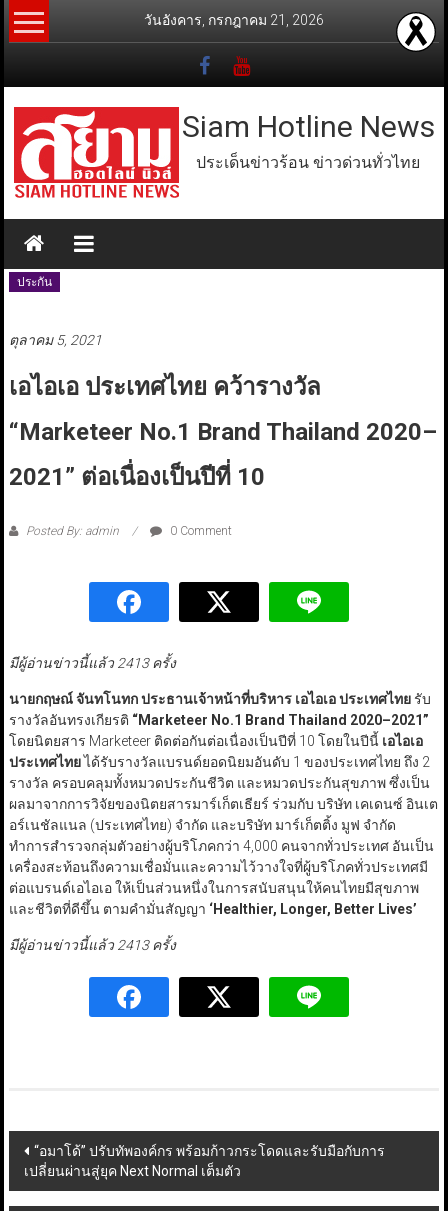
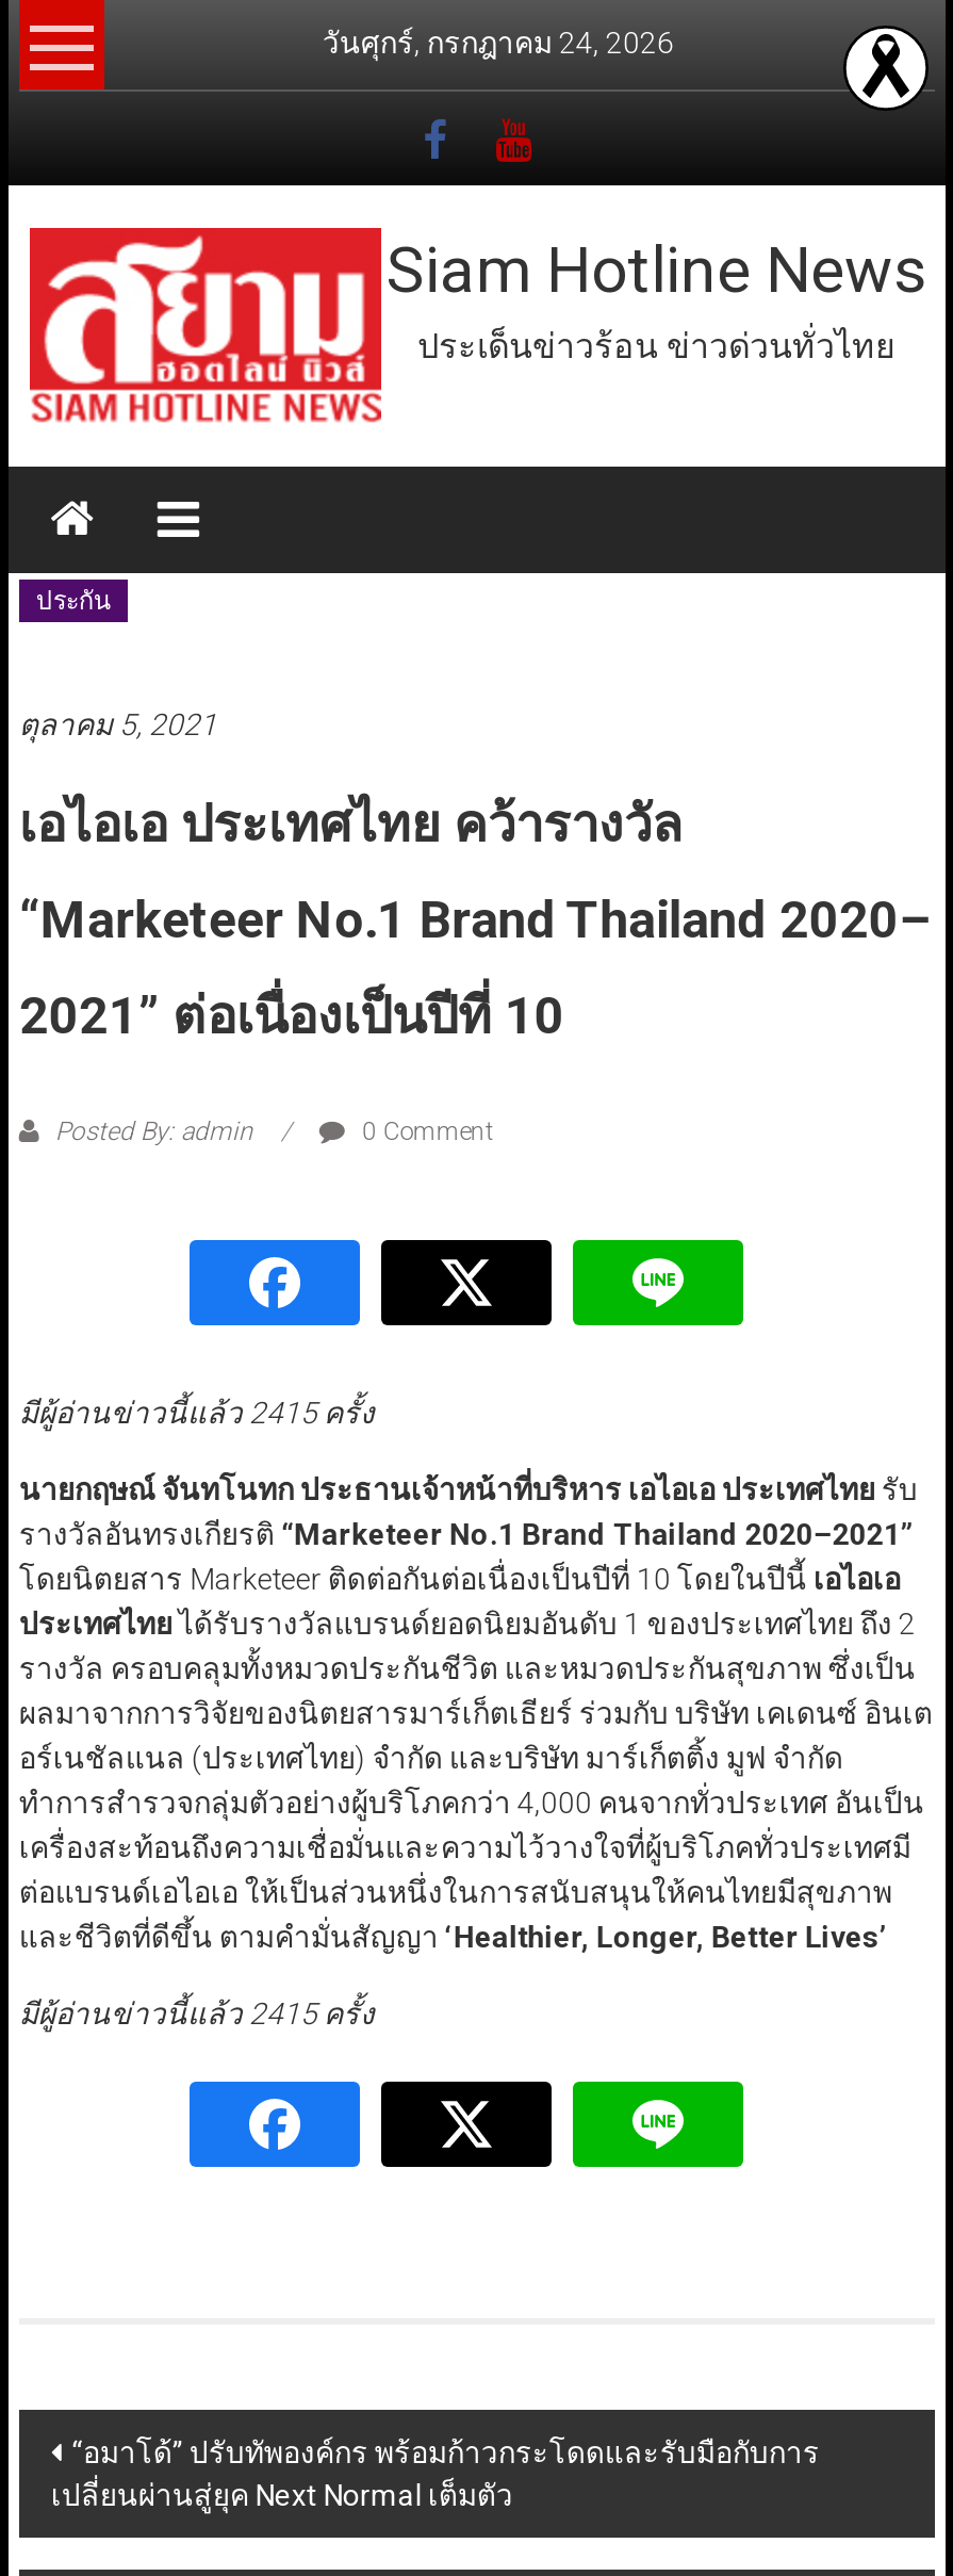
- วันอังคาร, กรกฎาคม 21, 2026
+ วันศุกร์, กรกฎาคม 24, 2026

- มีผู้อ่านข่าวนี้แล้ว 2413 ครั้ง
+ มีผู้อ่านข่าวนี้แล้ว 2415 ครั้ง

- มีผู้อ่านข่าวนี้แล้ว 2413 ครั้ง
+ มีผู้อ่านข่าวนี้แล้ว 2415 ครั้ง
